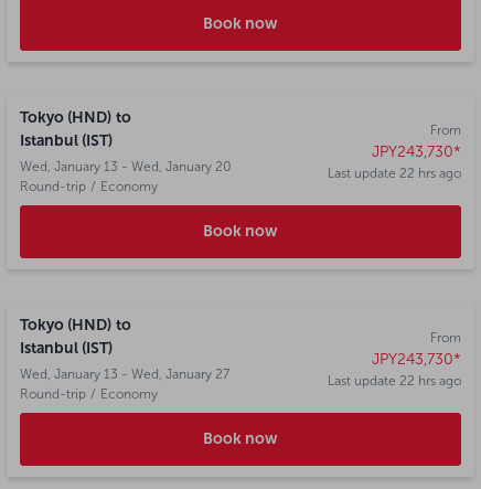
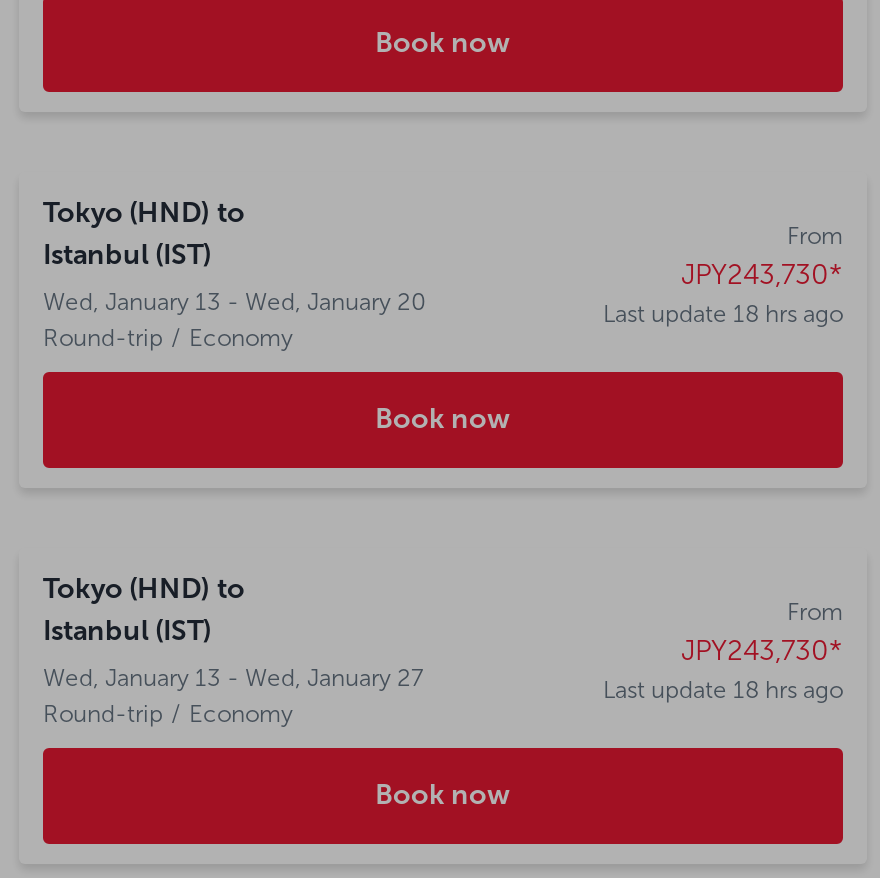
- Last update 22 hrs ago
+ Last update 18 hrs ago

- Last update 22 hrs ago
+ Last update 18 hrs ago
